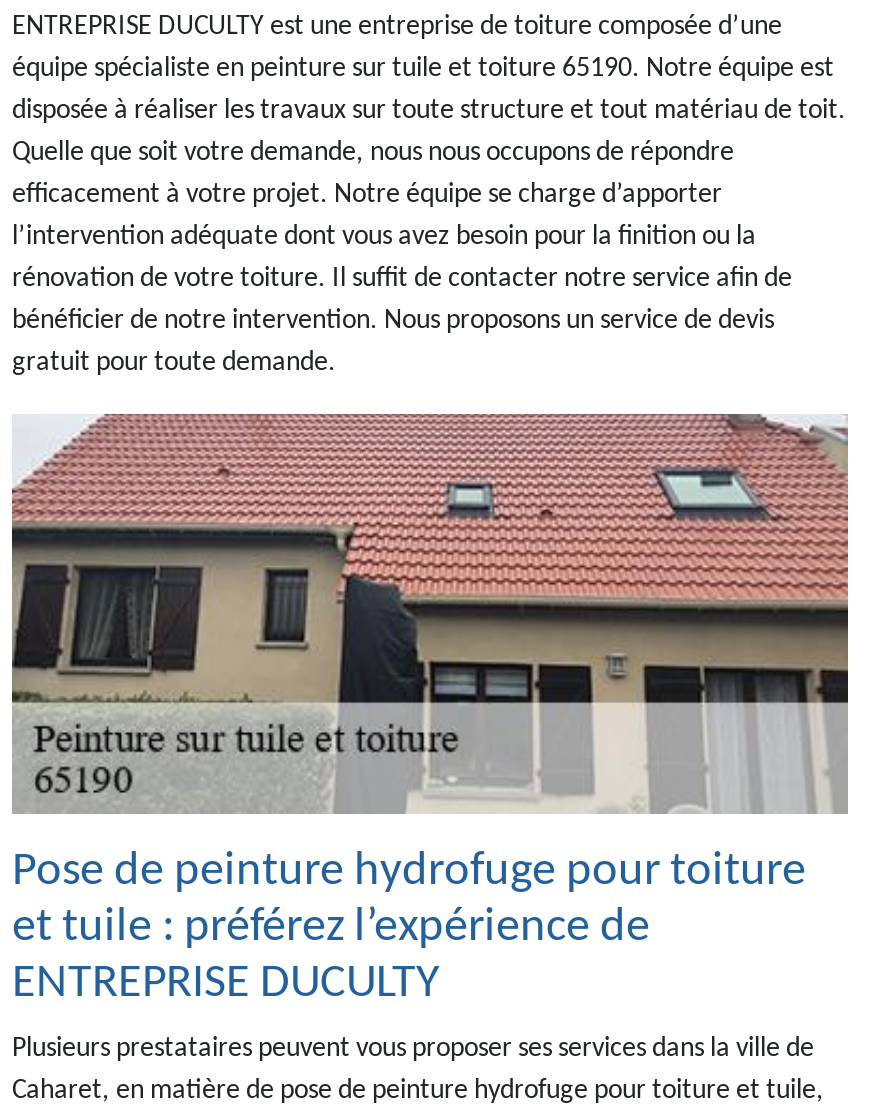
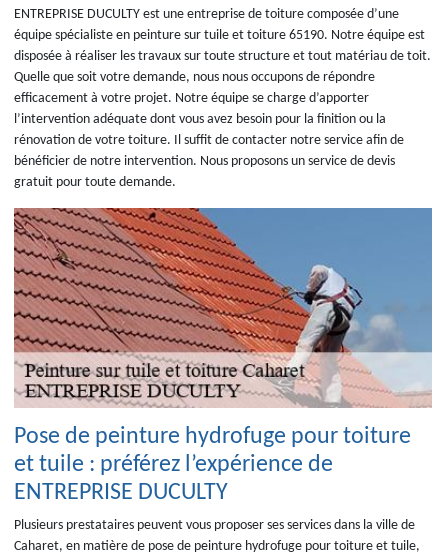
- [image]
+ [image]
